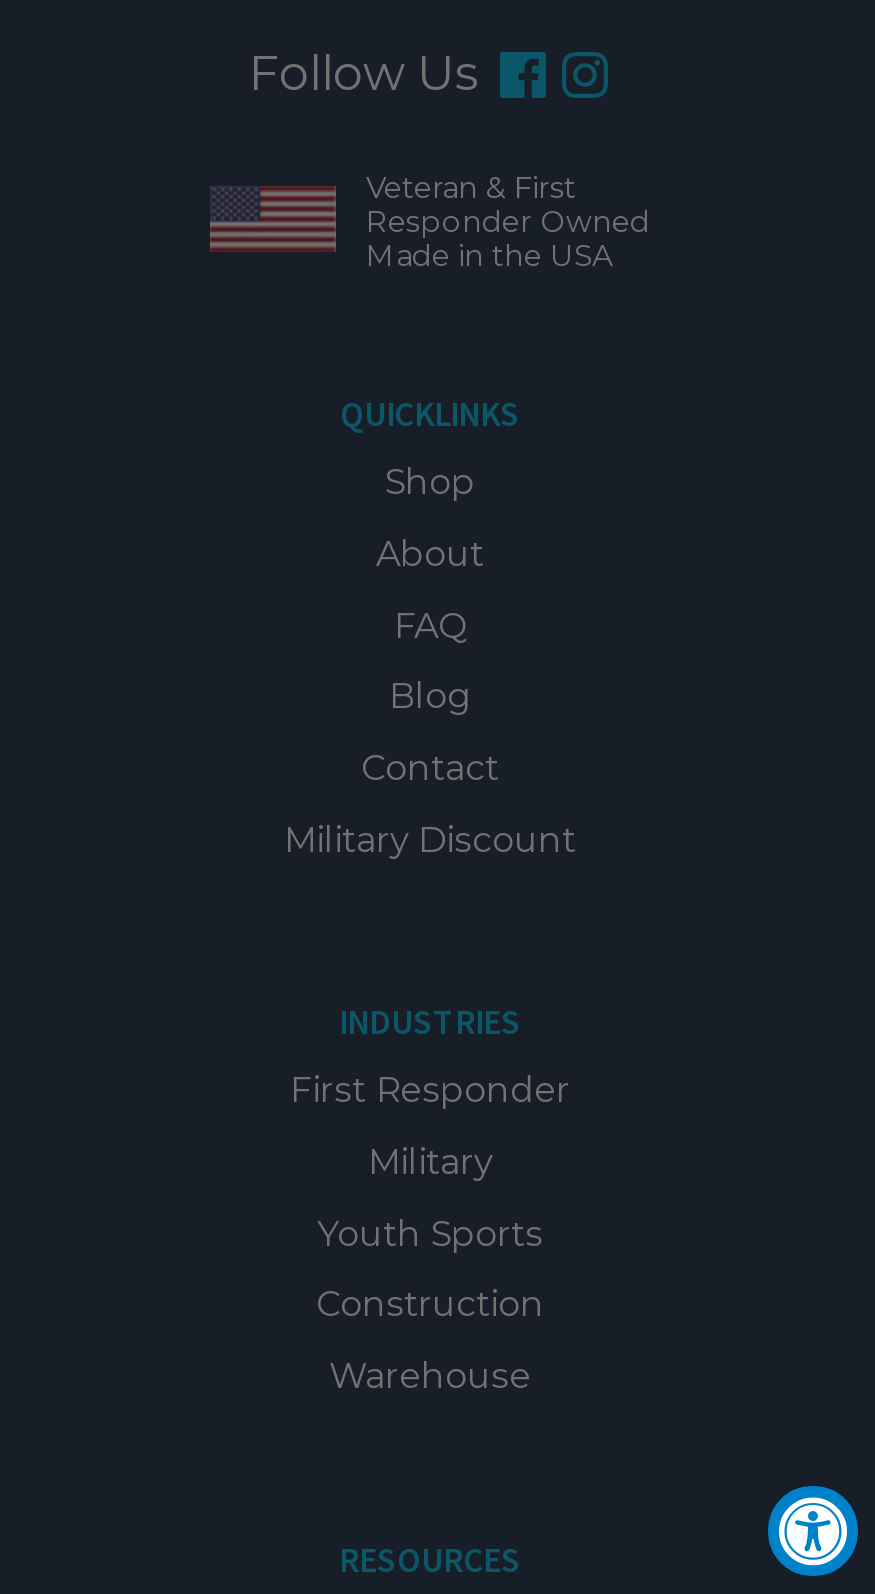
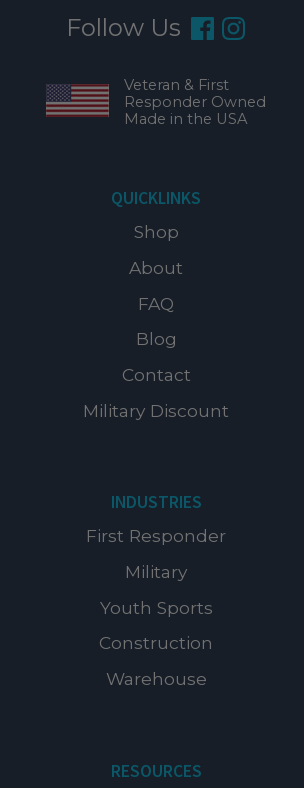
- [image]
